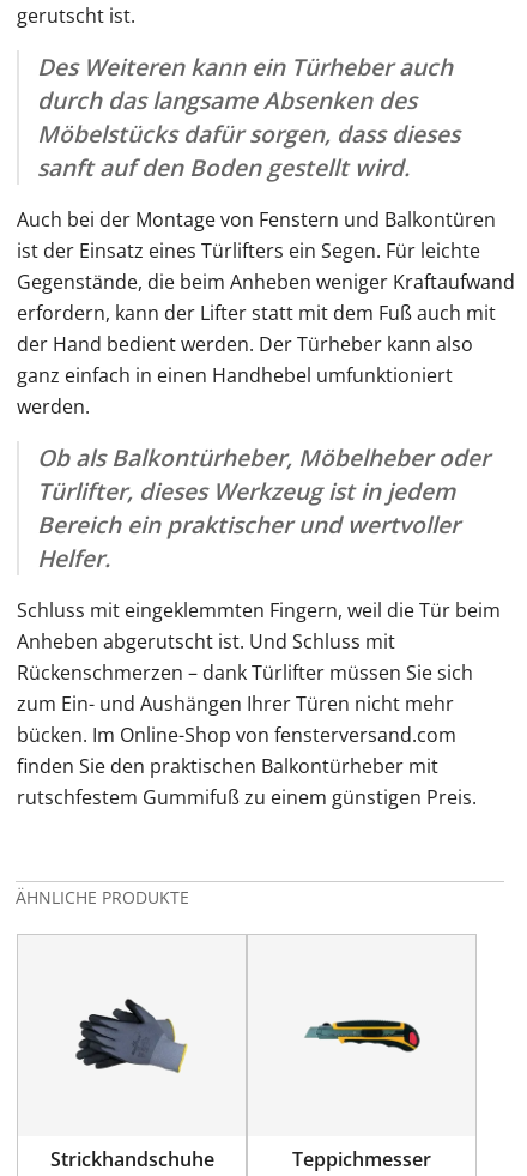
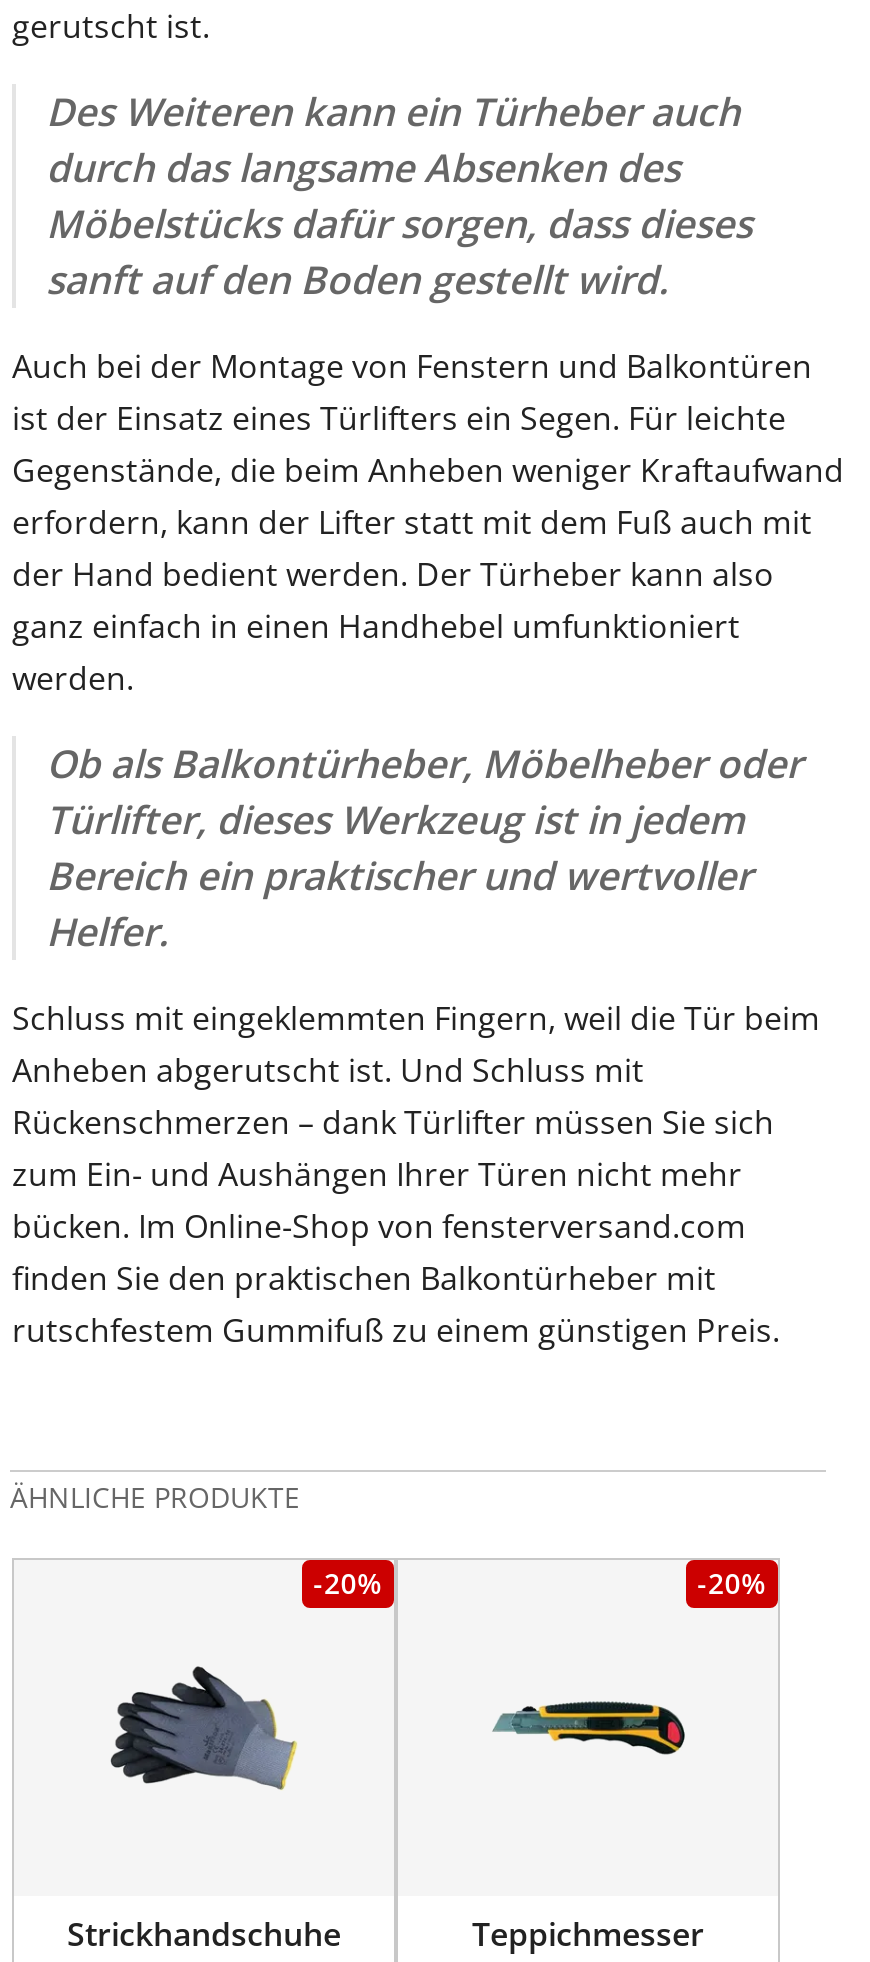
+ -20%

+ -20%
